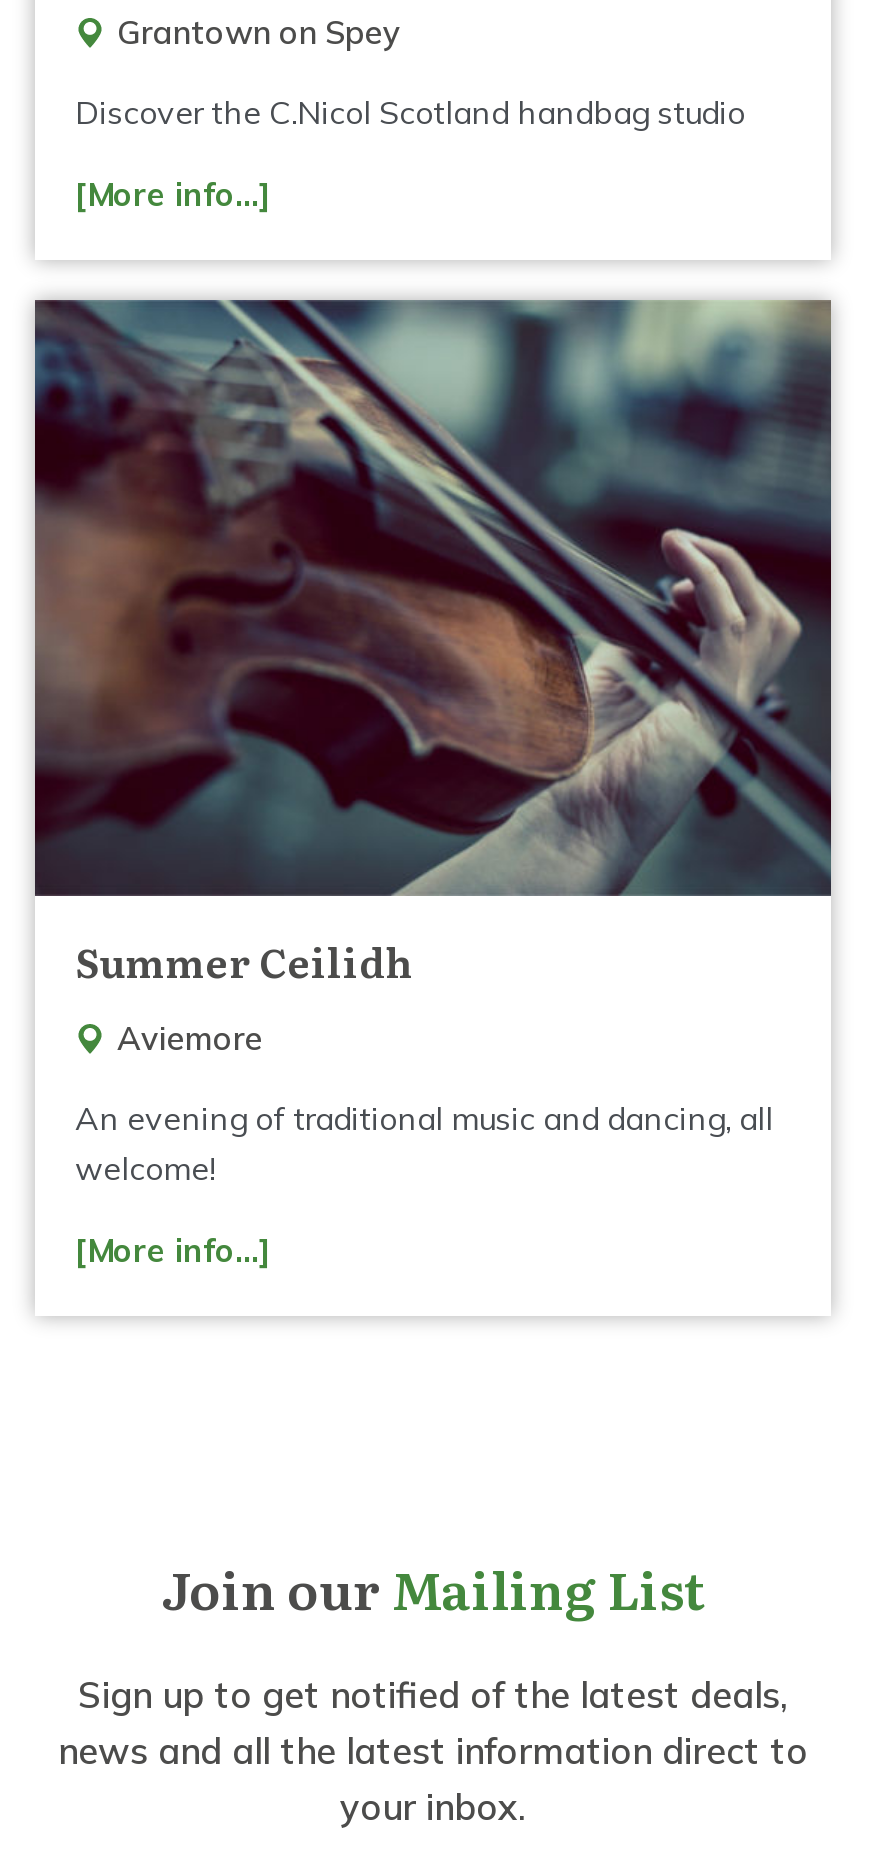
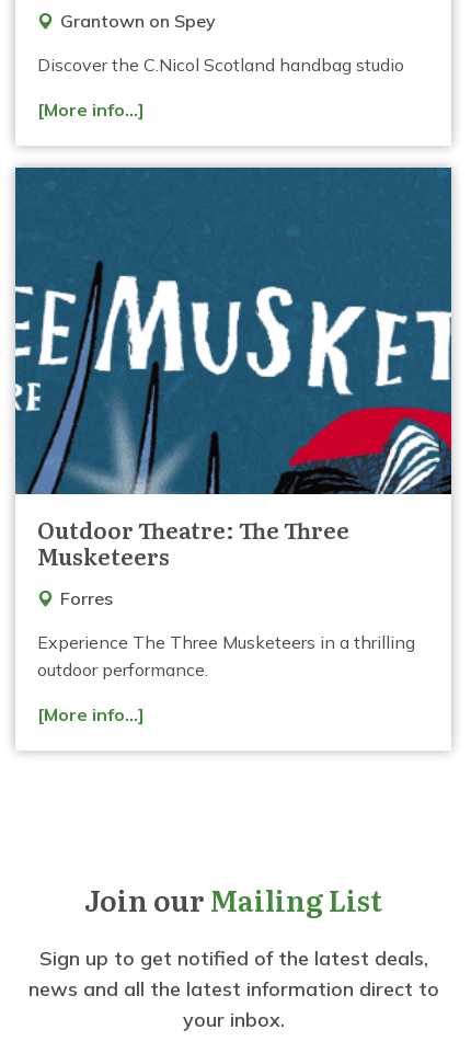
- [image]
- Summer Ceilidh
+ [image]
+ Outdoor Theatre: The Three
+ Musketeers

- Aviemore
+ Forres

- An evening of traditional music and dancing, all
- welcome!
+ Experience The Three Musketeers in a thrilling
+ outdoor performance.
